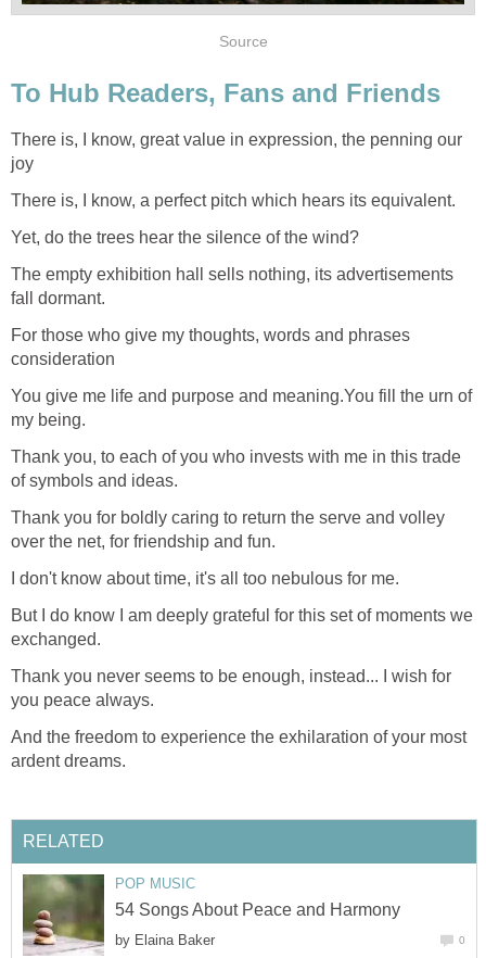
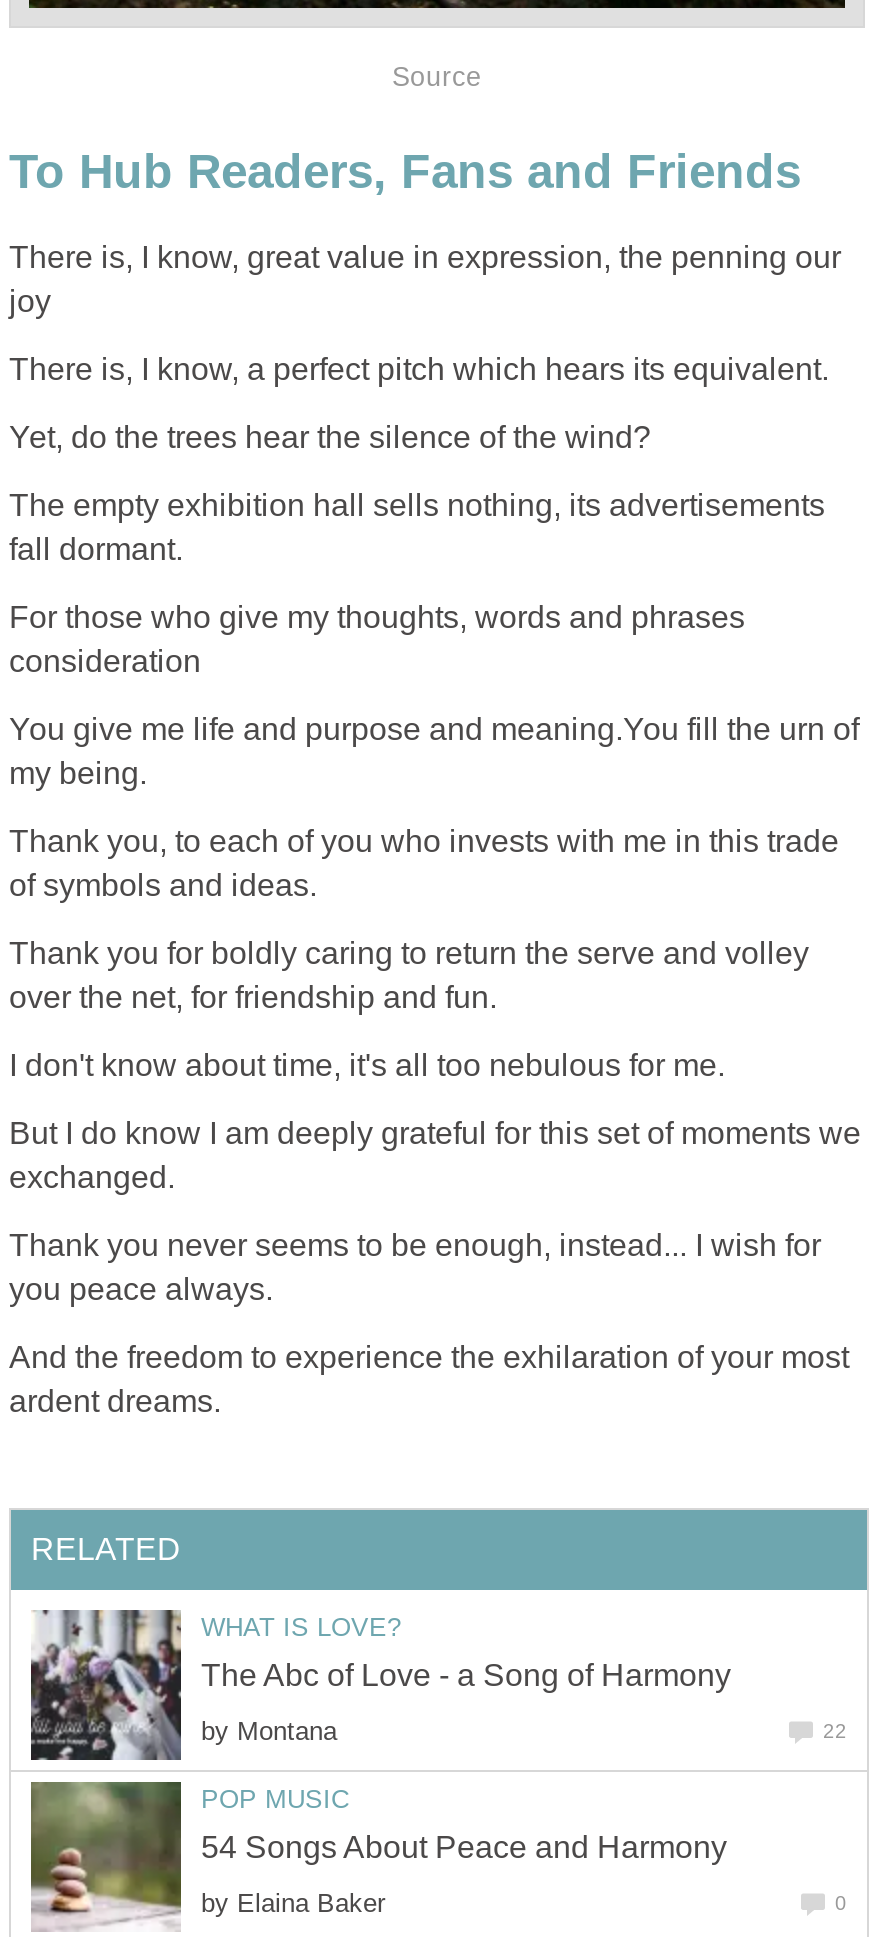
+ [image]
+ WHAT IS LOVE?
+ The Abc of Love - a Song of Harmony
+ by Montana
+ 22
